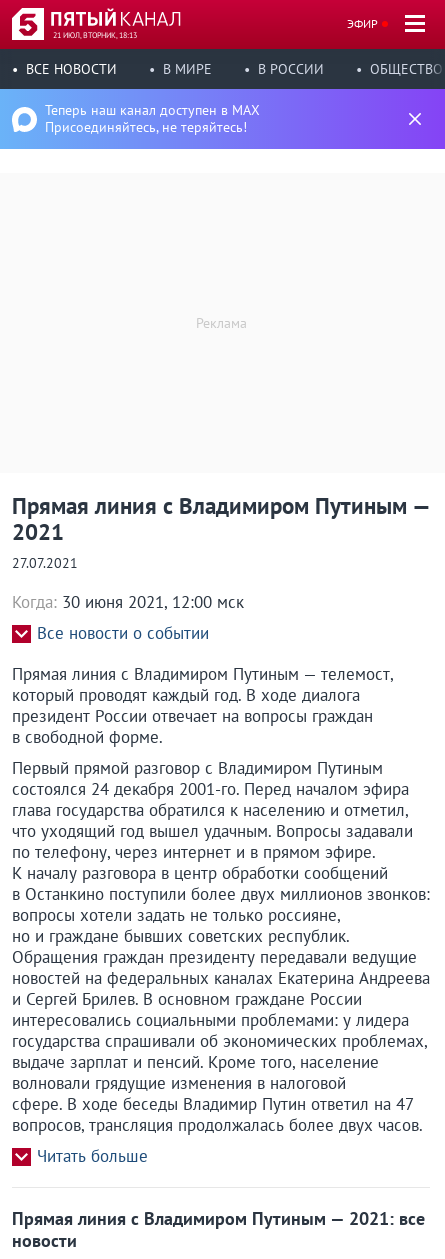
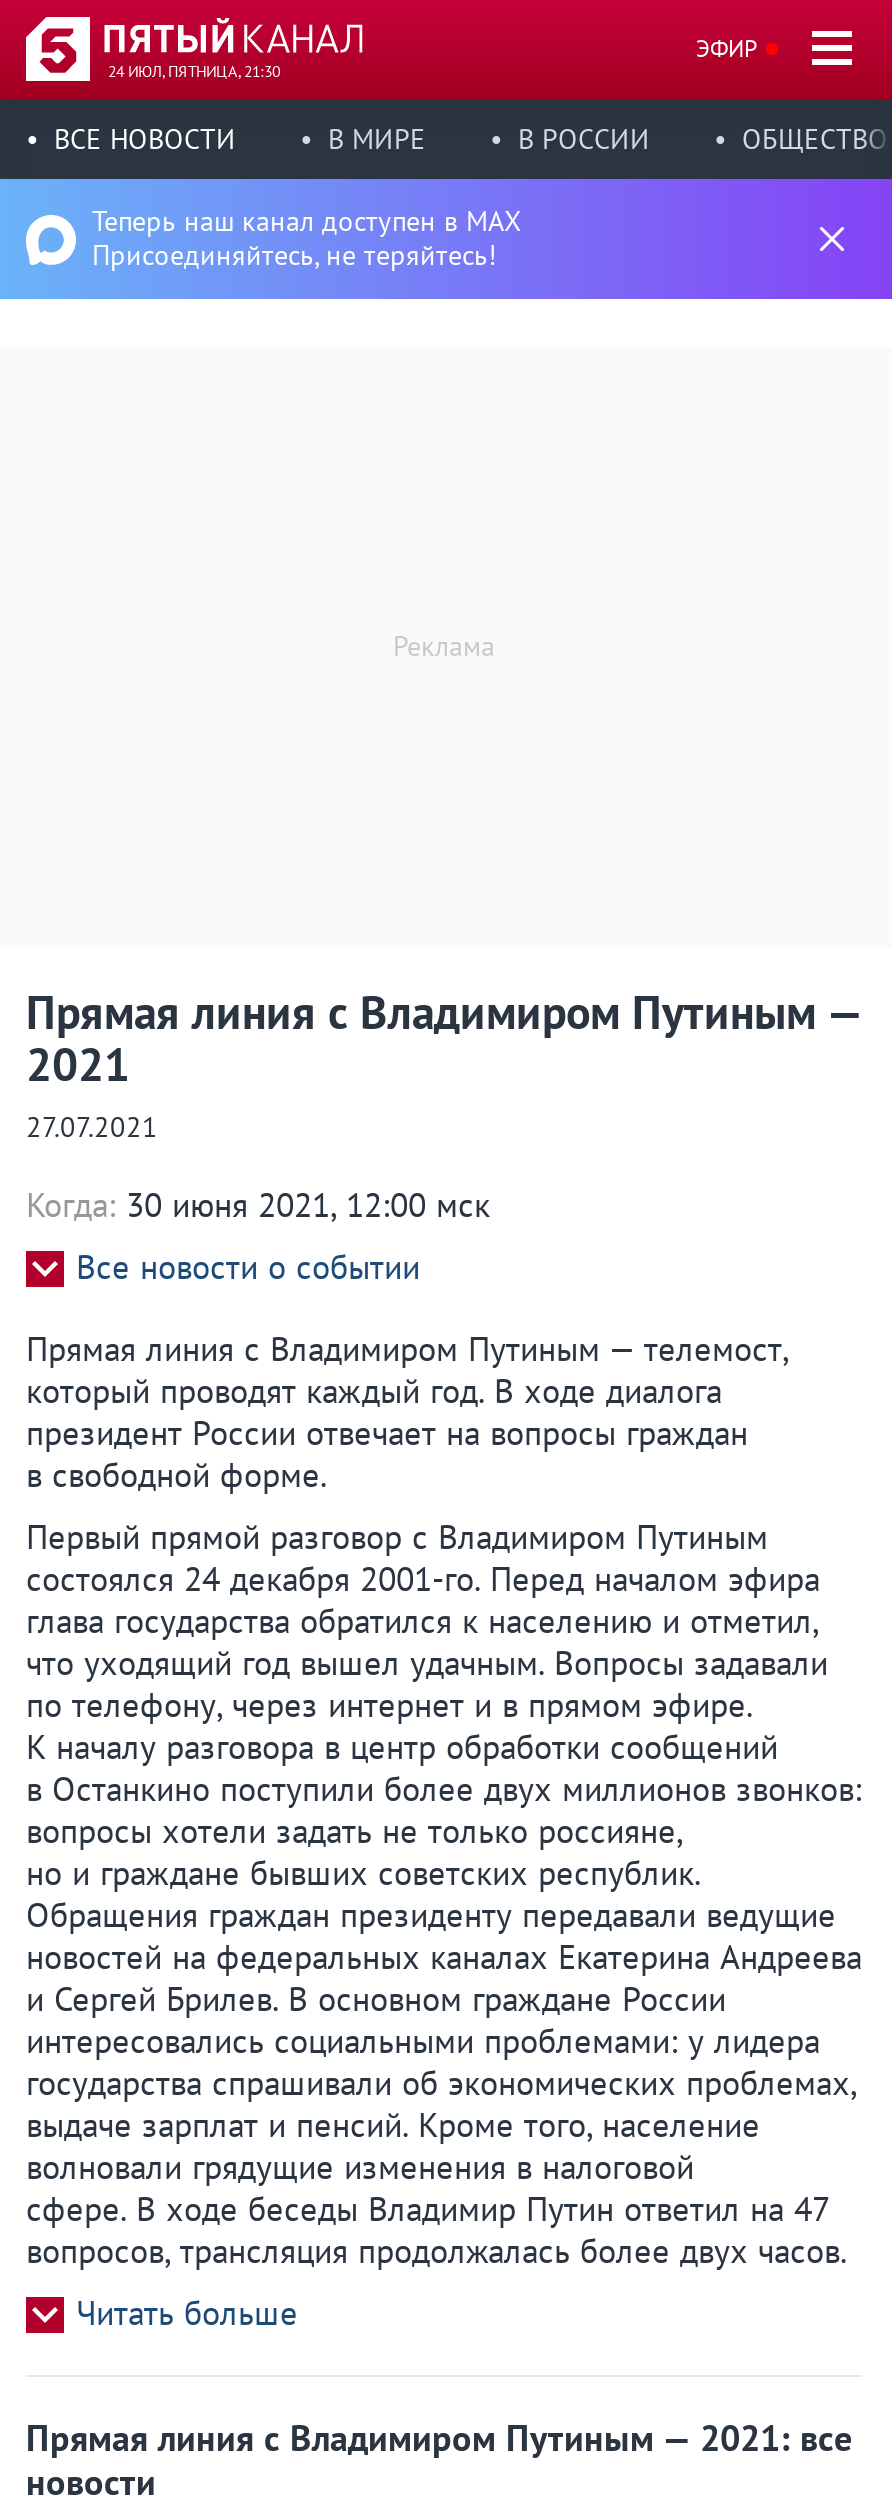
- 21 ИЮЛ, ВТОРНИК, 18:13
+ 24 ИЮЛ, ПЯТНИЦА, 21:30
